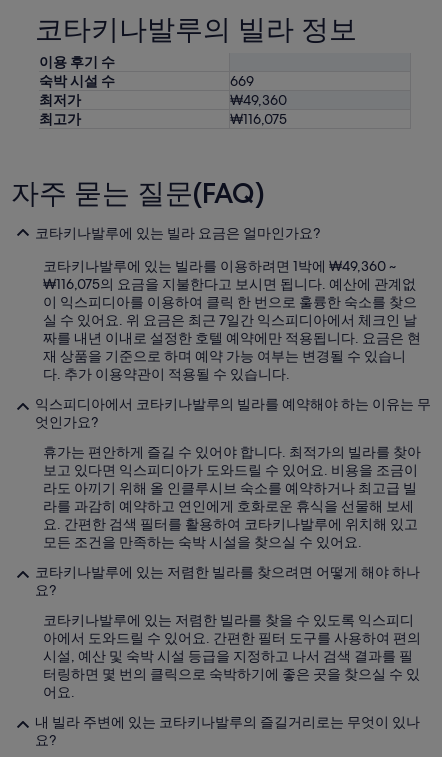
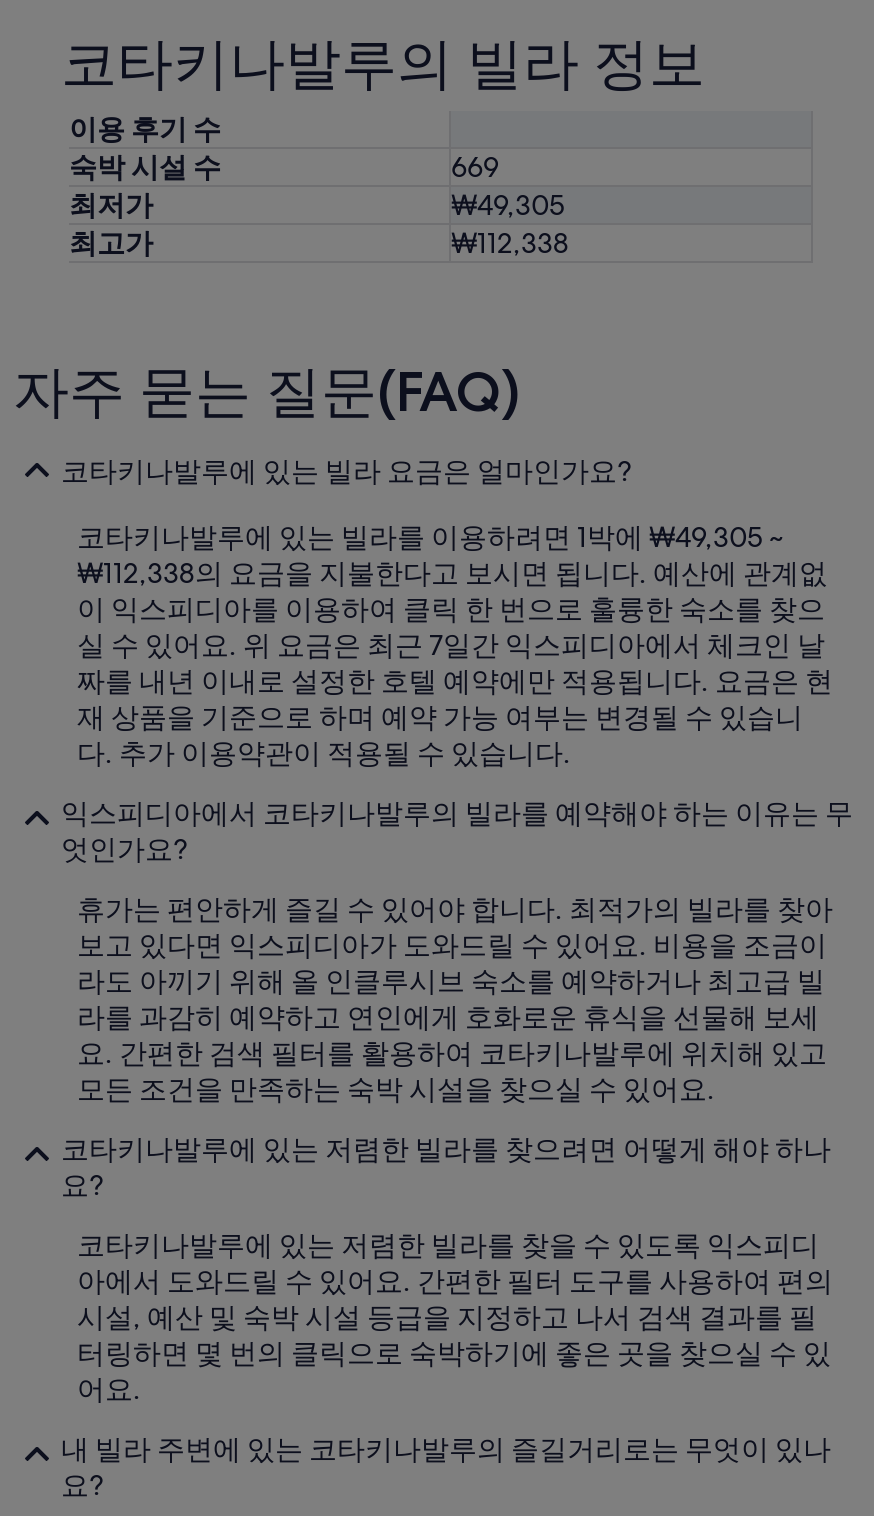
- ₩49,360
+ ₩49,305

- ₩116,075
+ ₩112,338

- 코타키나발루에 있는 빌라를 이용하려면 1박에 ₩49,360 ~
+ 코타키나발루에 있는 빌라를 이용하려면 1박에 ₩49,305 ~

- ₩116,075의 요금을 지불한다고 보시면 됩니다. 예산에 관계없
+ ₩112,338의 요금을 지불한다고 보시면 됩니다. 예산에 관계없
